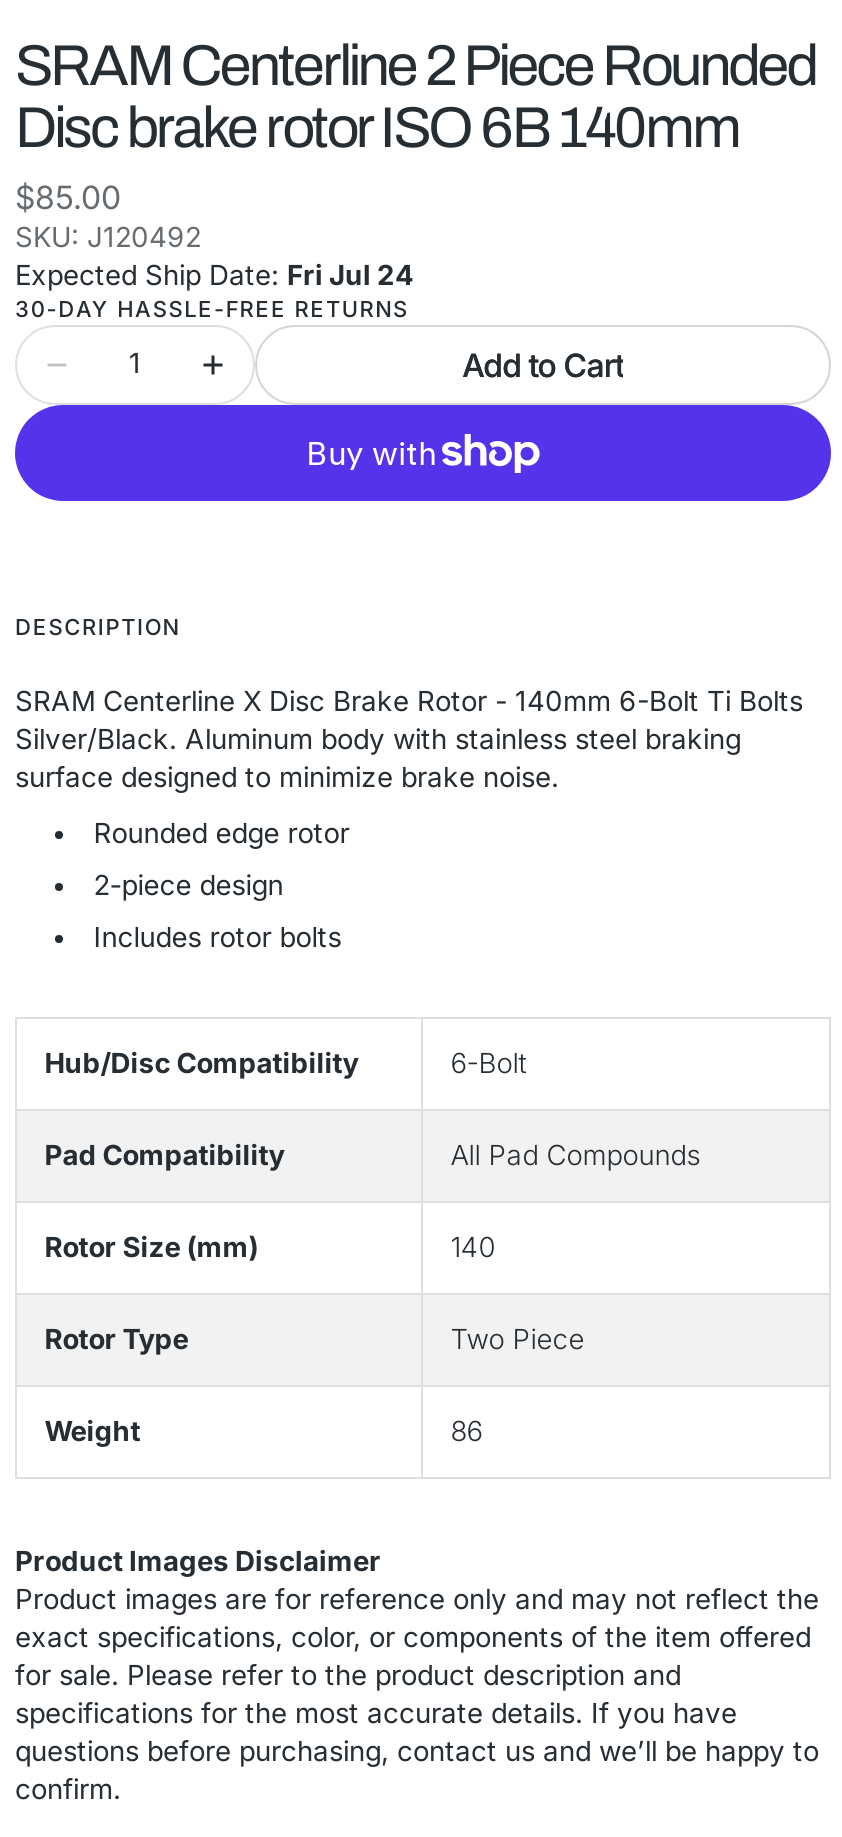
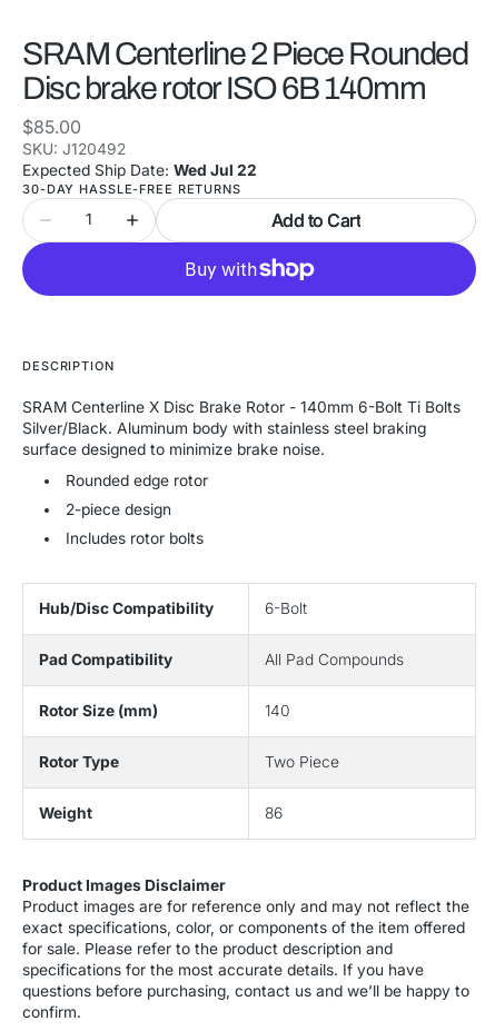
- Expected Ship Date: Fri Jul 24
+ Expected Ship Date: Wed Jul 22
